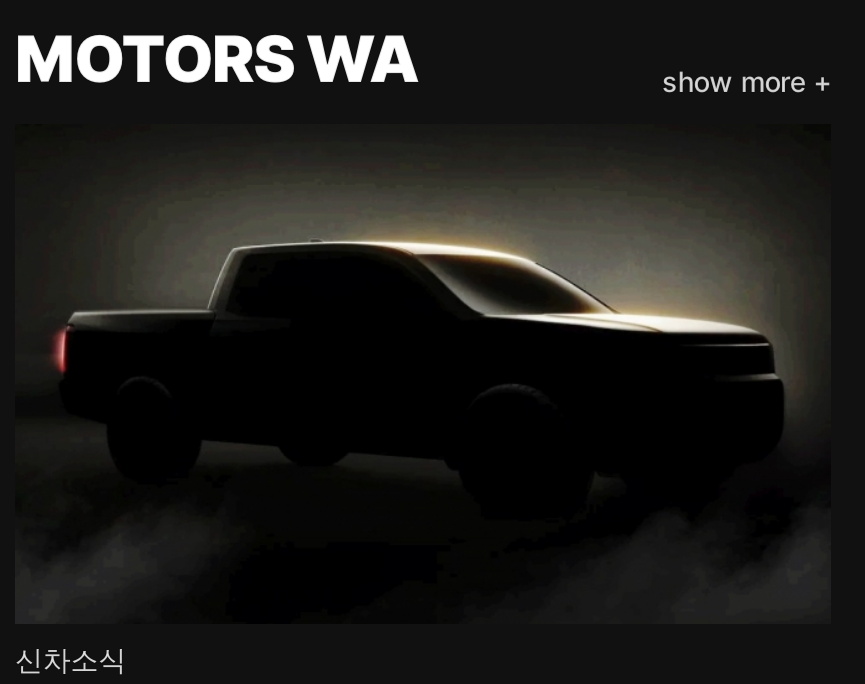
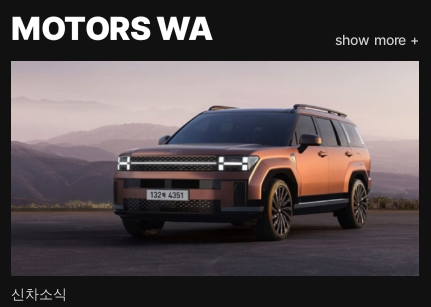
- [image]
+ [image]
